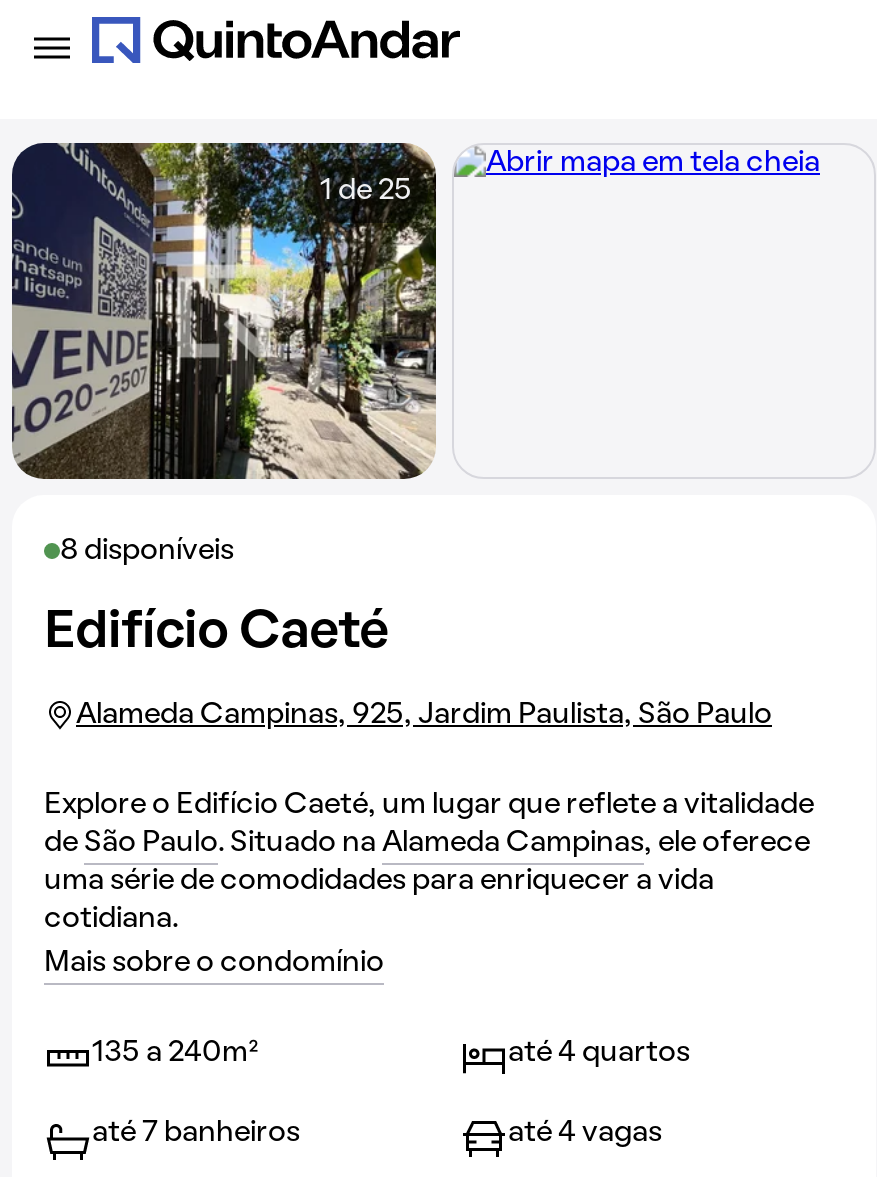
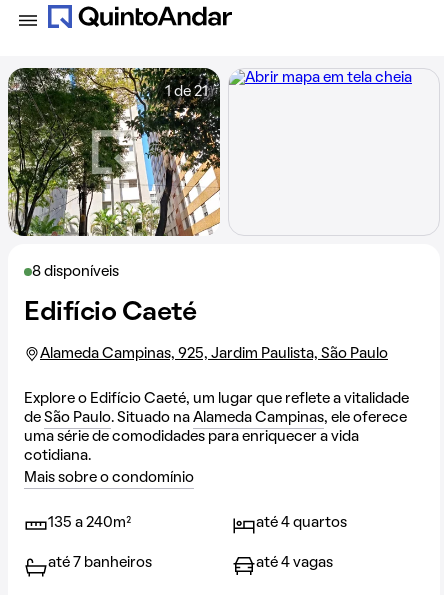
- [image]
- 1 de 25
+ [image]
+ 1 de 21
